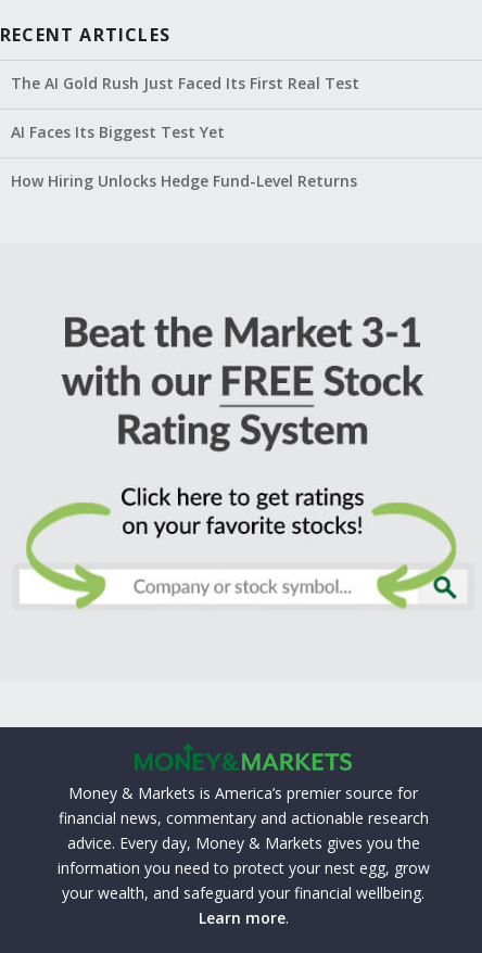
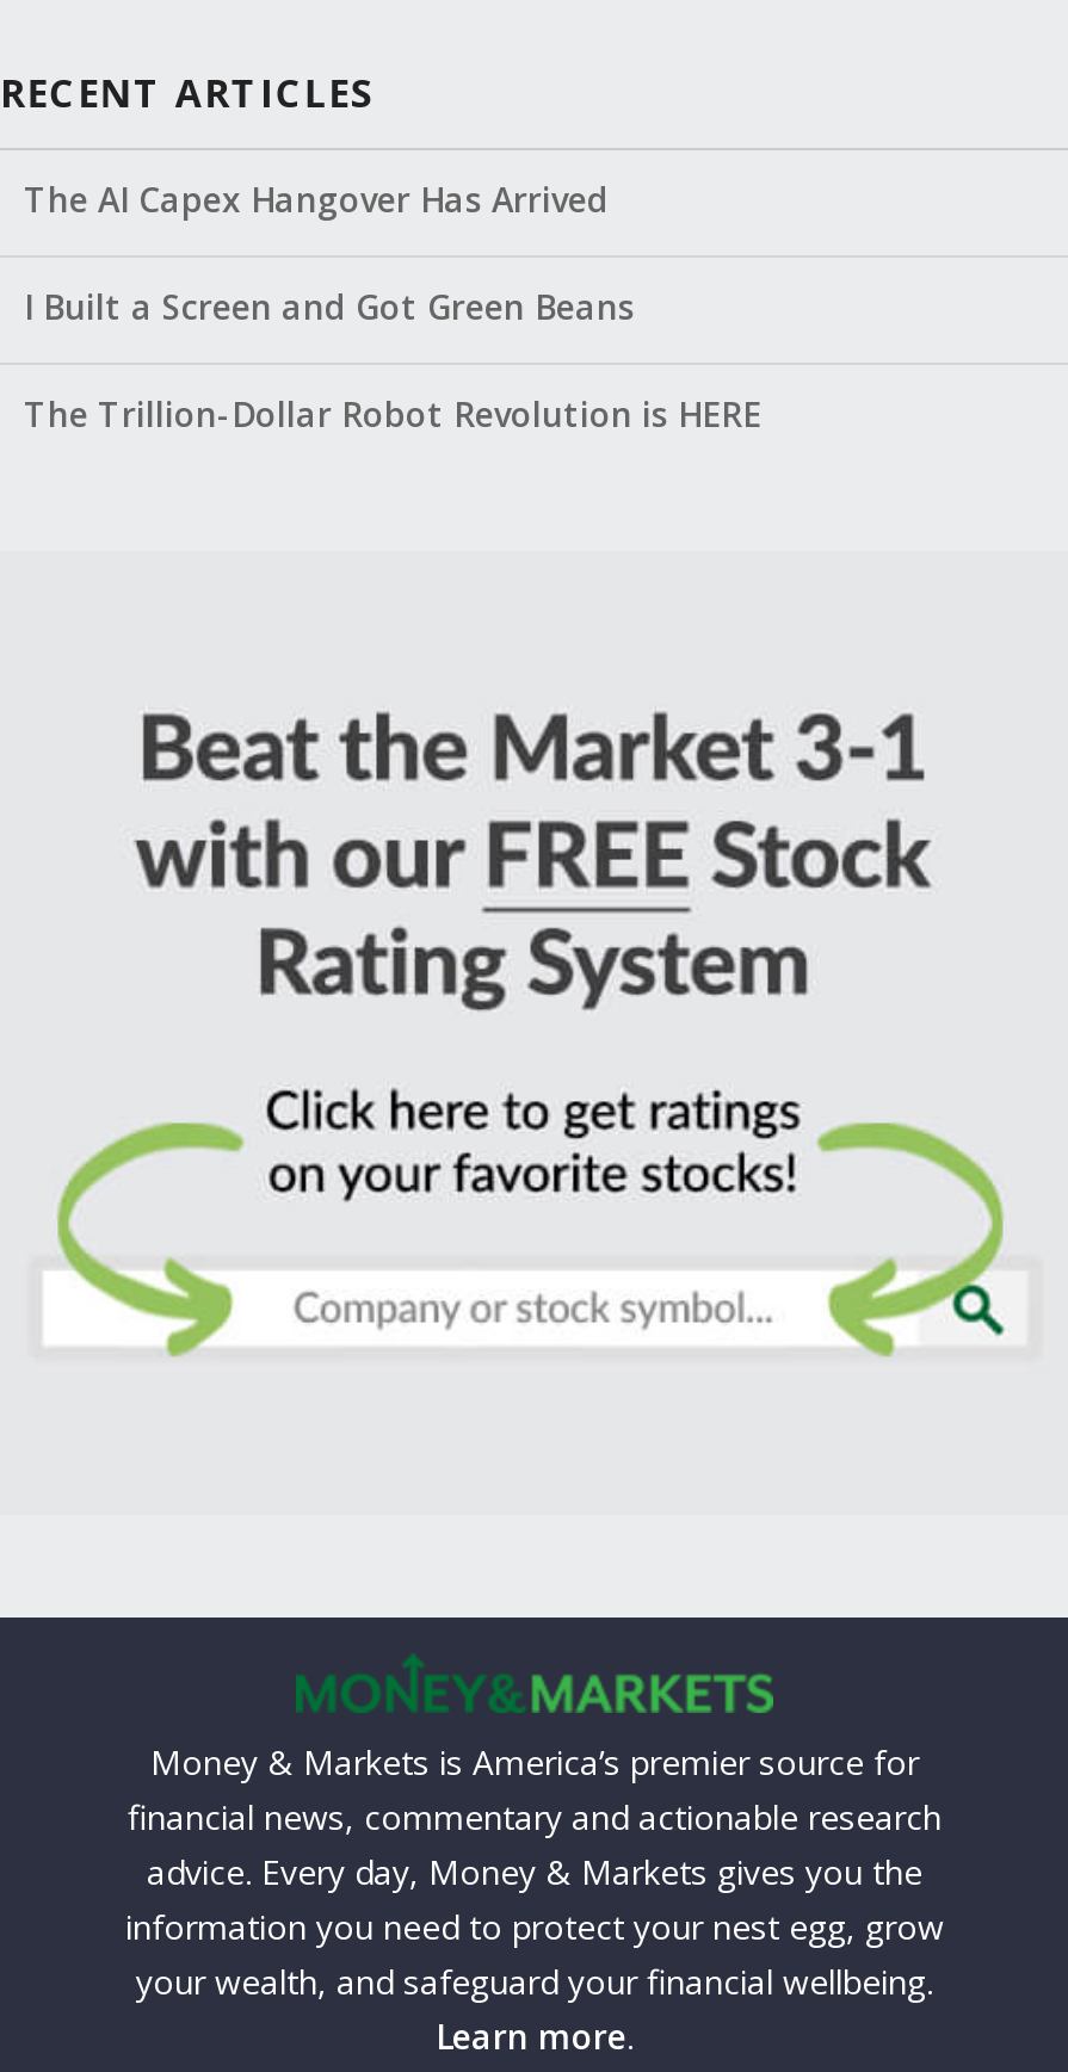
- The AI Gold Rush Just Faced Its First Real Test
+ The AI Capex Hangover Has Arrived

- AI Faces Its Biggest Test Yet
+ I Built a Screen and Got Green Beans

- How Hiring Unlocks Hedge Fund-Level Returns
+ The Trillion-Dollar Robot Revolution is HERE
